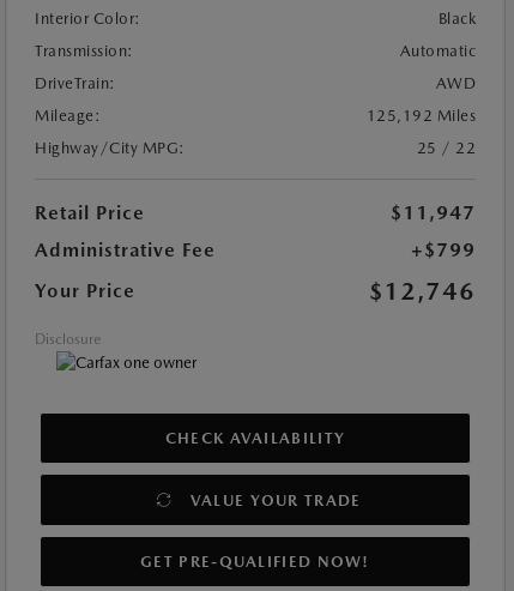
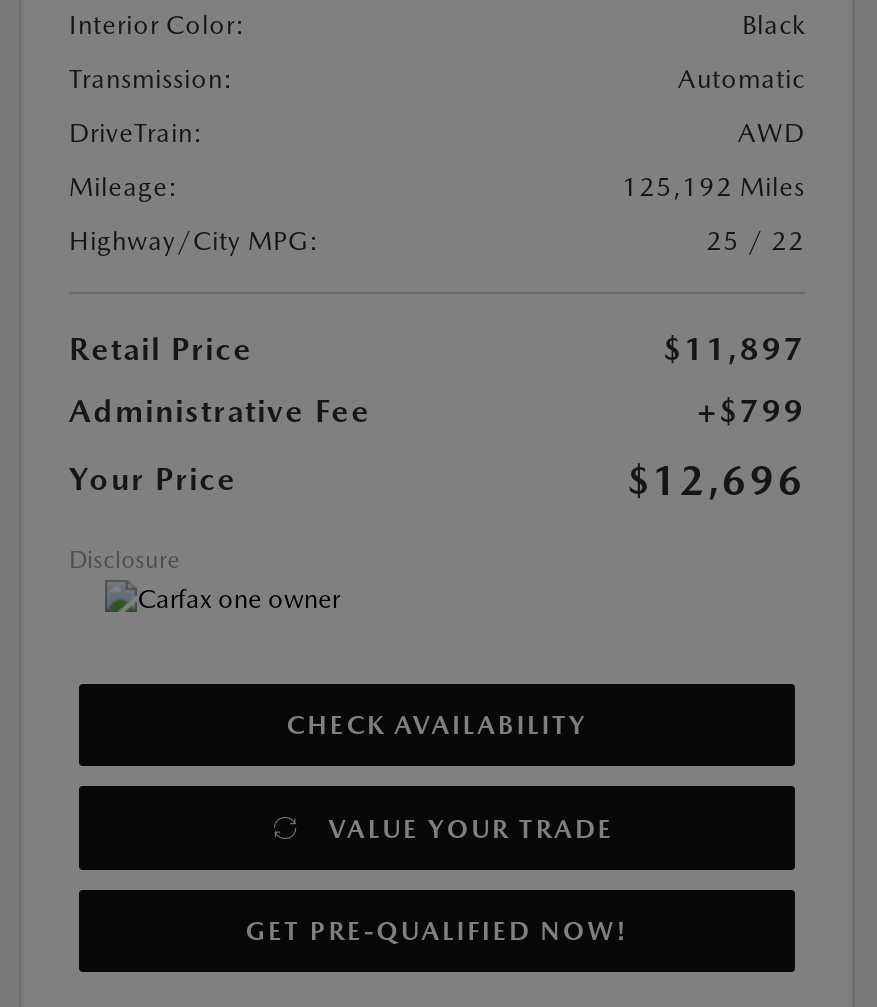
- $11,947
+ $11,897

- $12,746
+ $12,696
